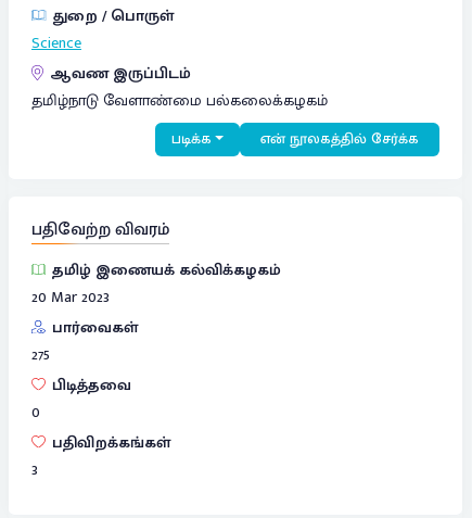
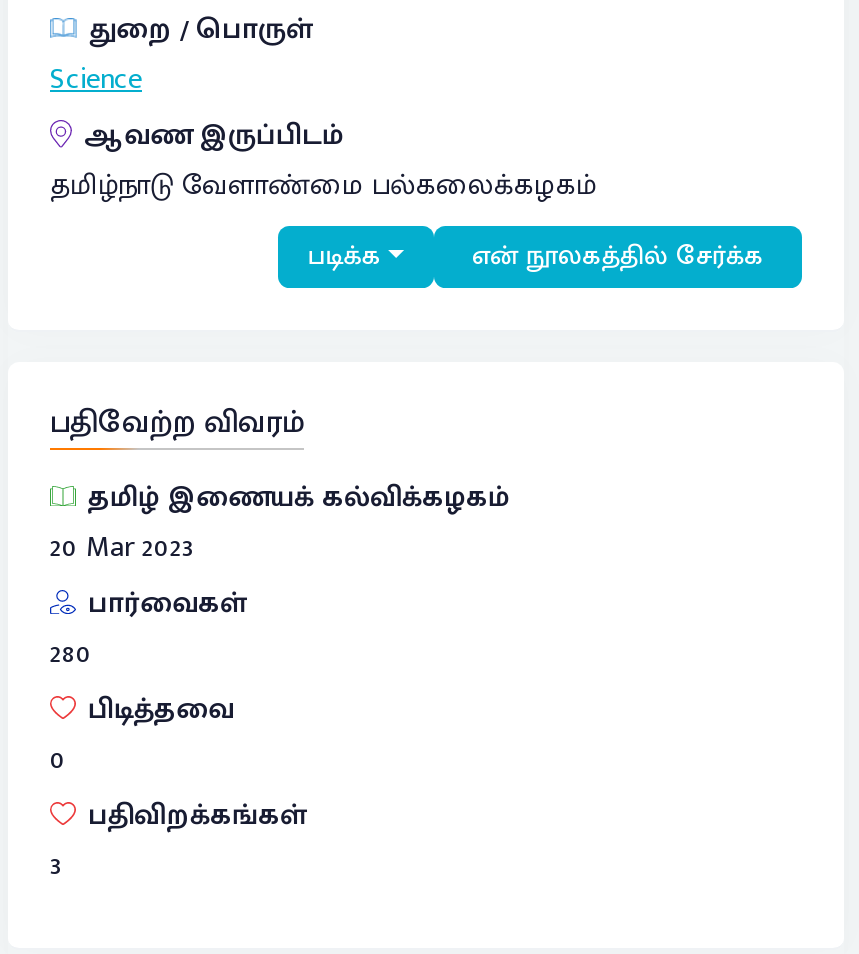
- 275
+ 280
